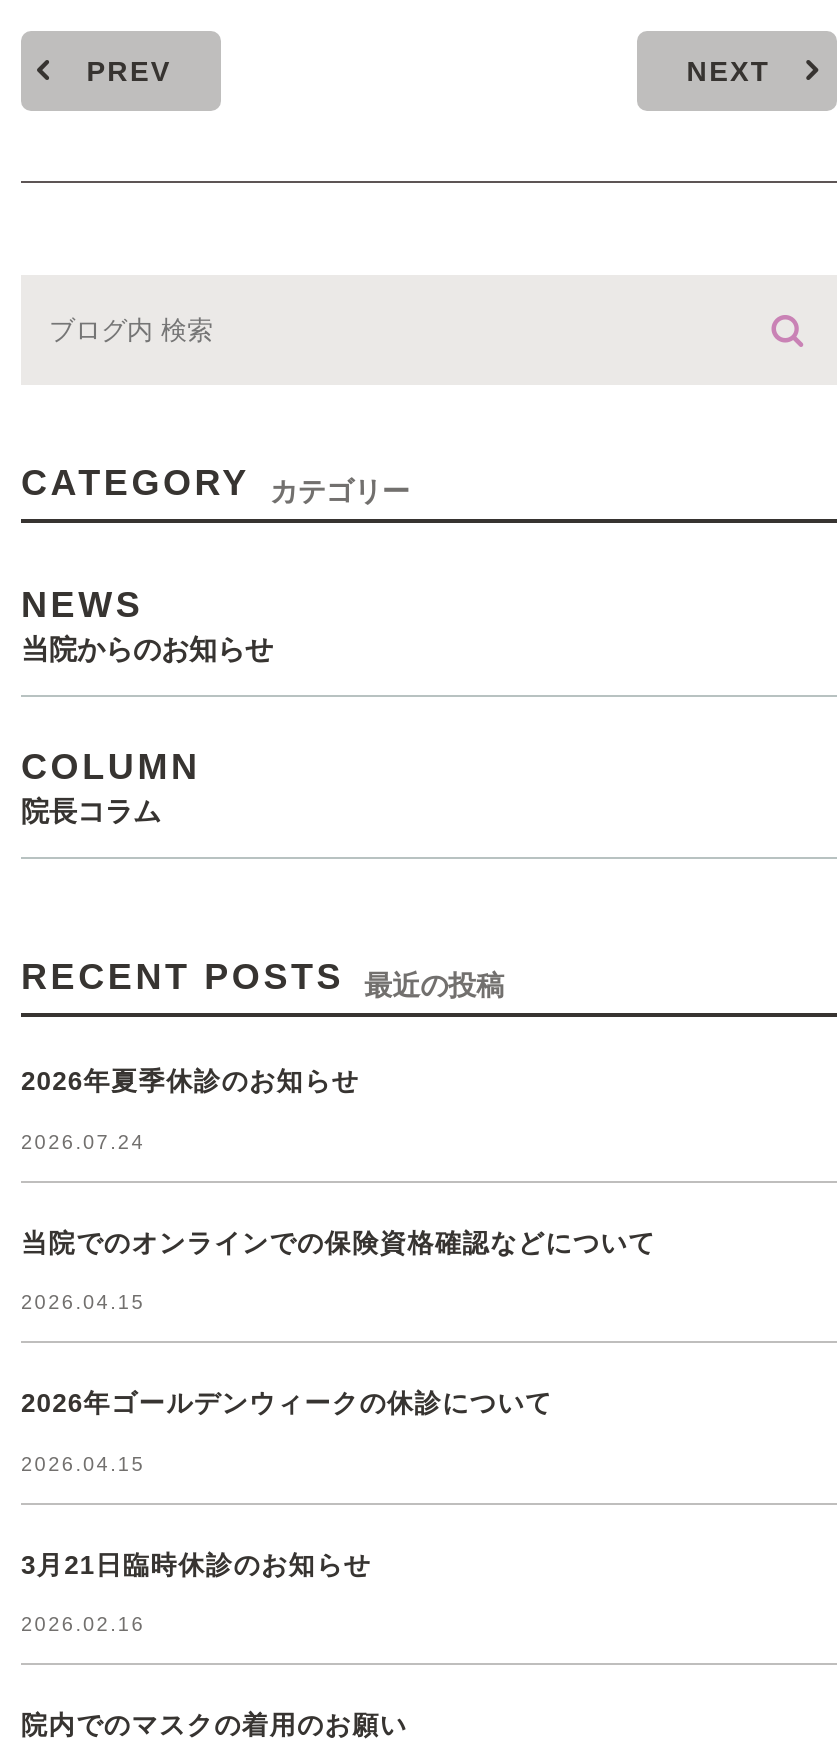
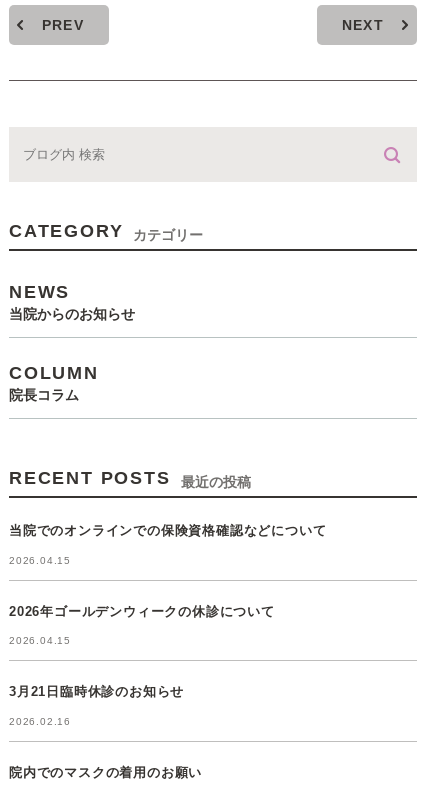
- 2026年夏季休診のお知らせ
- 2026.07.24
